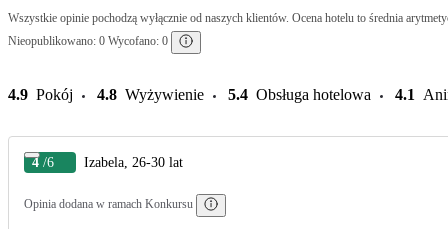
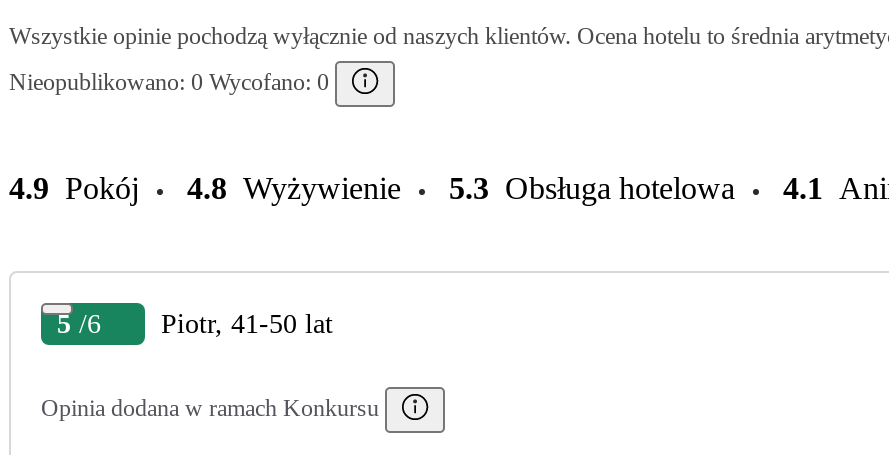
- 5.4 Obsługa hotelowa
+ 5.3 Obsługa hotelowa

- 4 /6
+ 5 /6

- Izabela, 26-30 lat
+ Piotr, 41-50 lat
